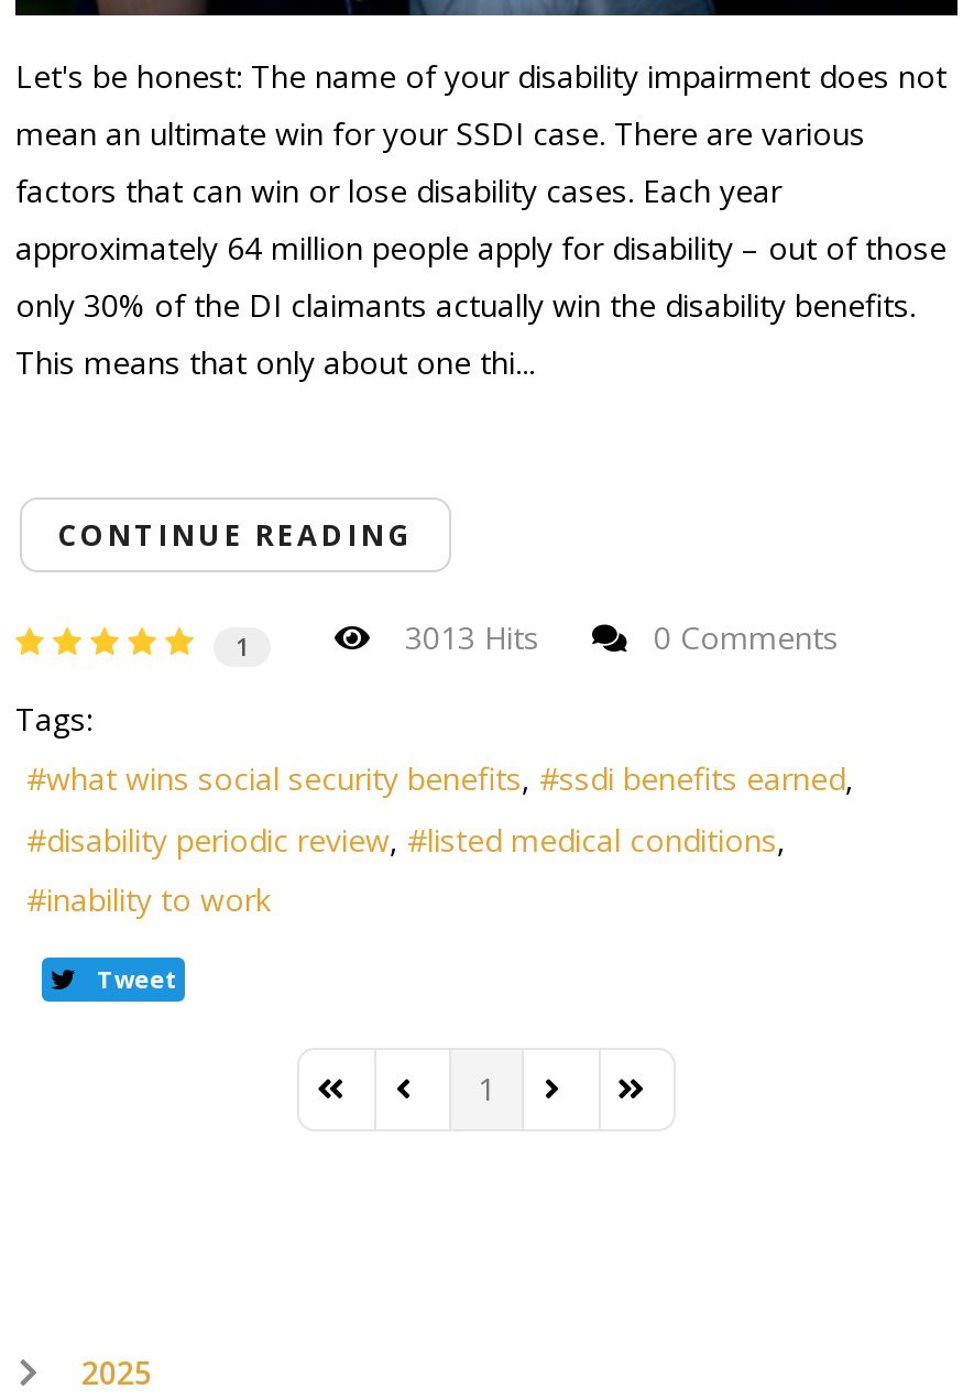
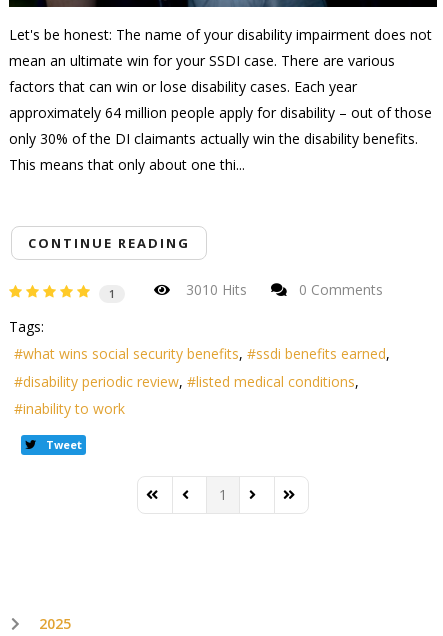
- 3013 Hits
+ 3010 Hits
